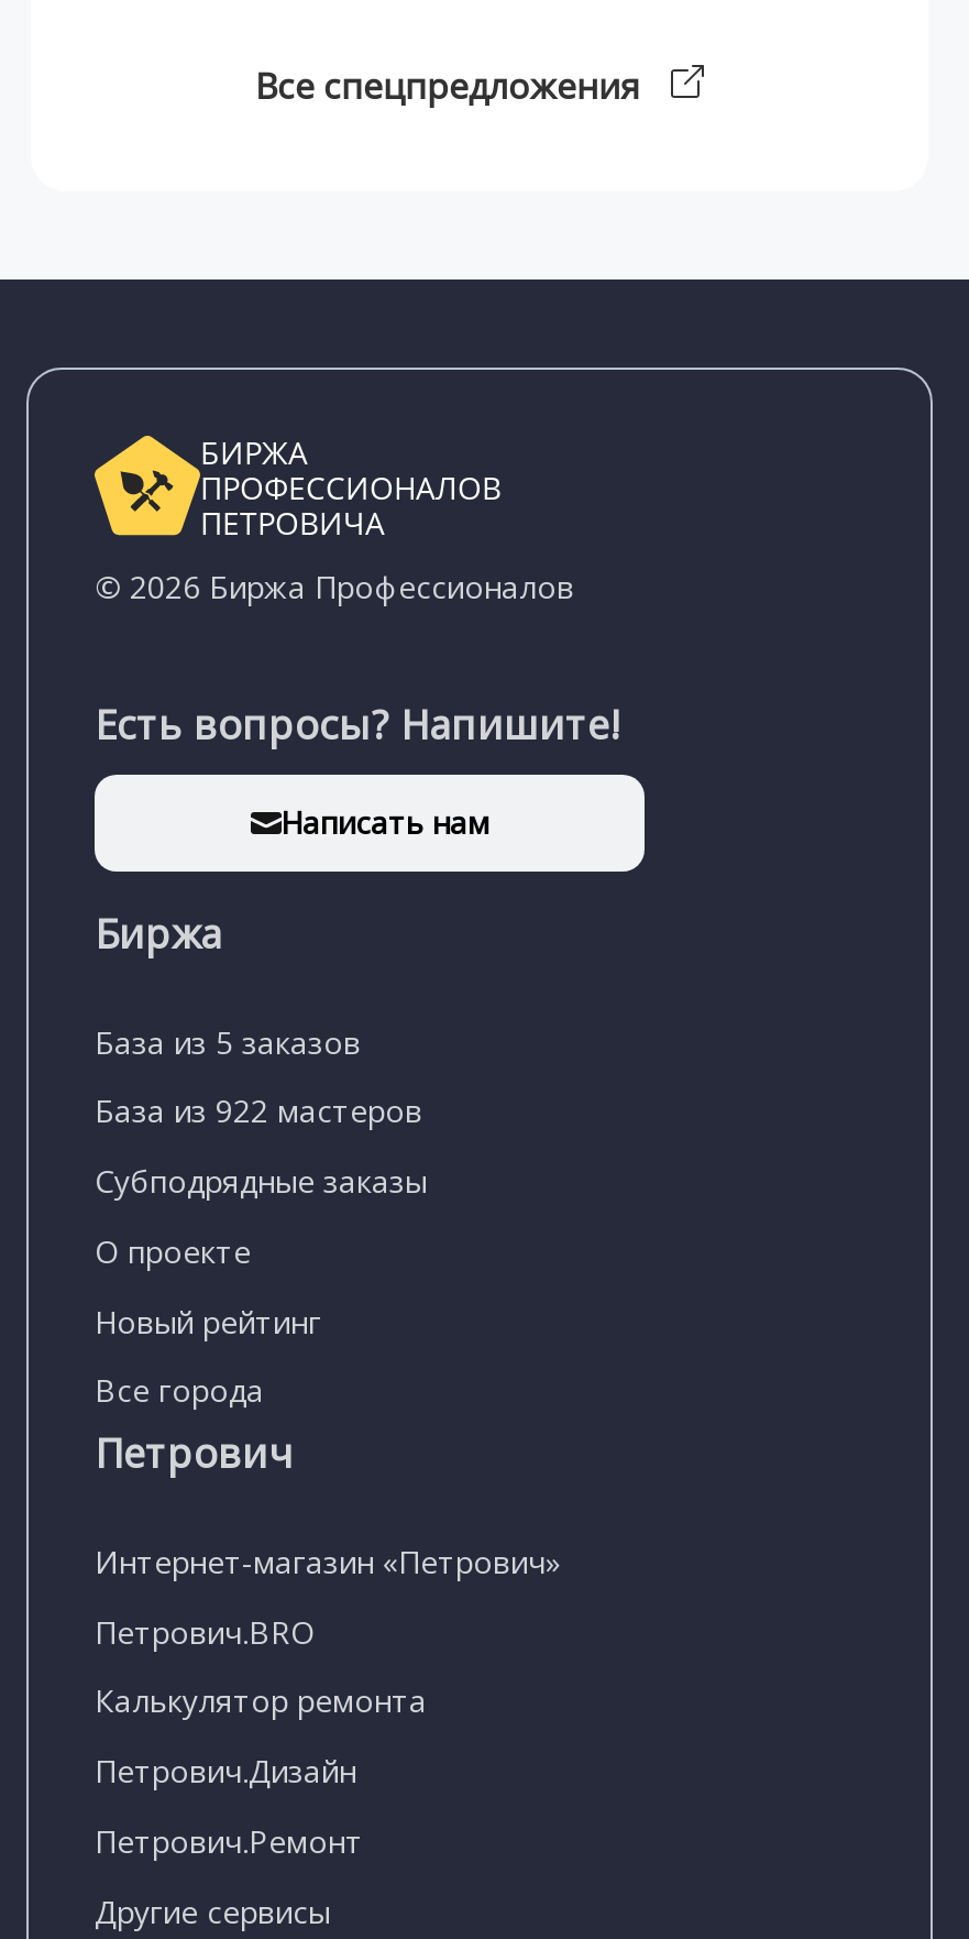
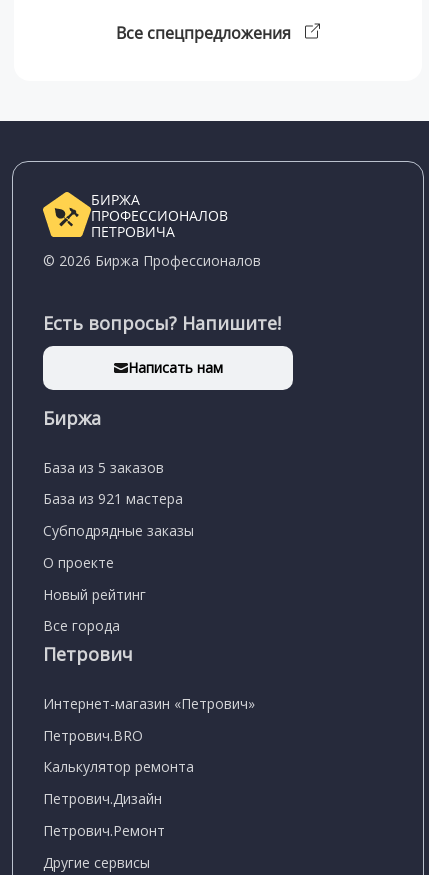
- База из 922 мастеров
+ База из 921 мастера
